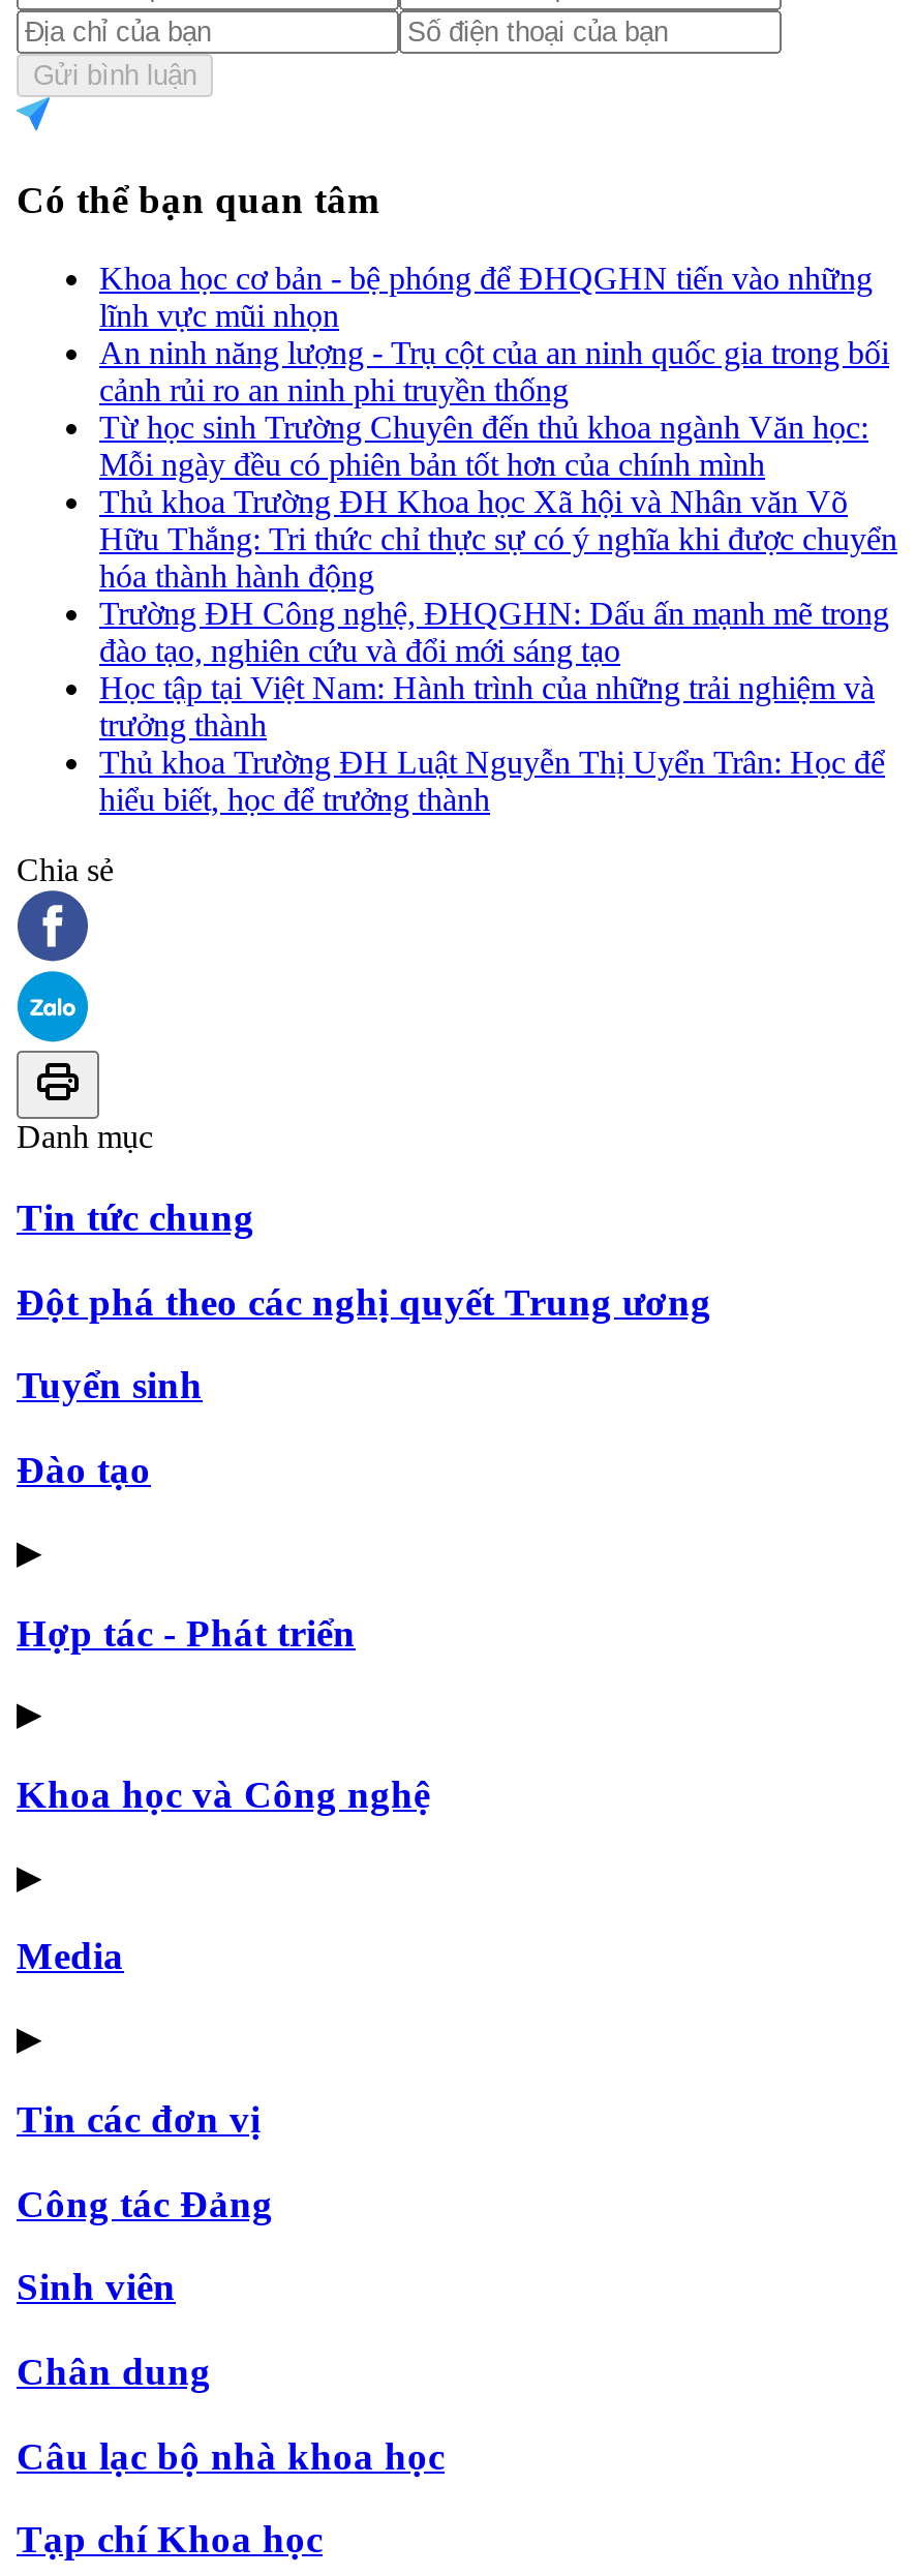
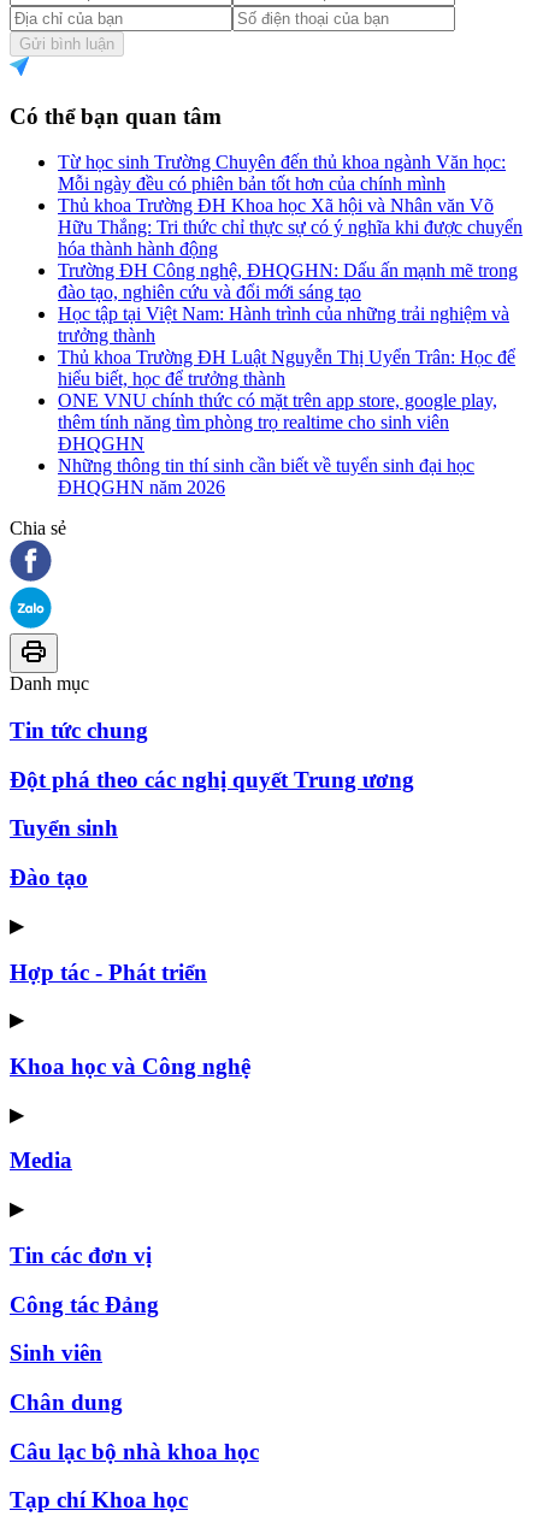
- Khoa học cơ bản - bệ phóng để ĐHQGHN tiến vào những
- lĩnh vực mũi nhọn
- An ninh năng lượng - Trụ cột của an ninh quốc gia trong bối
- cảnh rủi ro an ninh phi truyền thống

moved up: Từ học sinh Trường Chuyên đến thủ khoa ngành Văn học: | Mỗi ngày đều có phiên bản tốt hơn của chính mình | Thủ khoa Trường ĐH Khoa học Xã hội và Nhân văn Võ | ... | Thủ khoa Trường ĐH Luật Nguyễn Thị Uyển Trân: Học để | hiểu biết, học để trưởng thành

+ ONE VNU chính thức có mặt trên app store, google play,
+ thêm tính năng tìm phòng trọ realtime cho sinh viên
+ ĐHQGHN
+ Những thông tin thí sinh cần biết về tuyển sinh đại học
+ ĐHQGHN năm 2026
